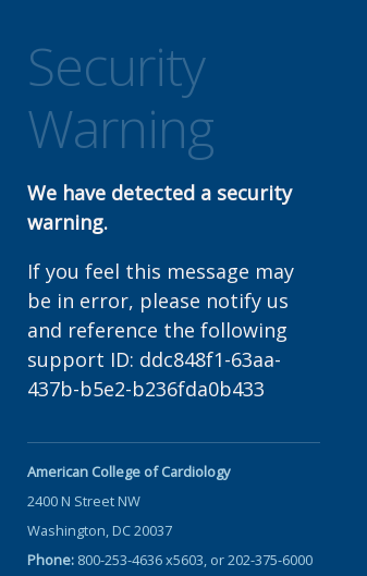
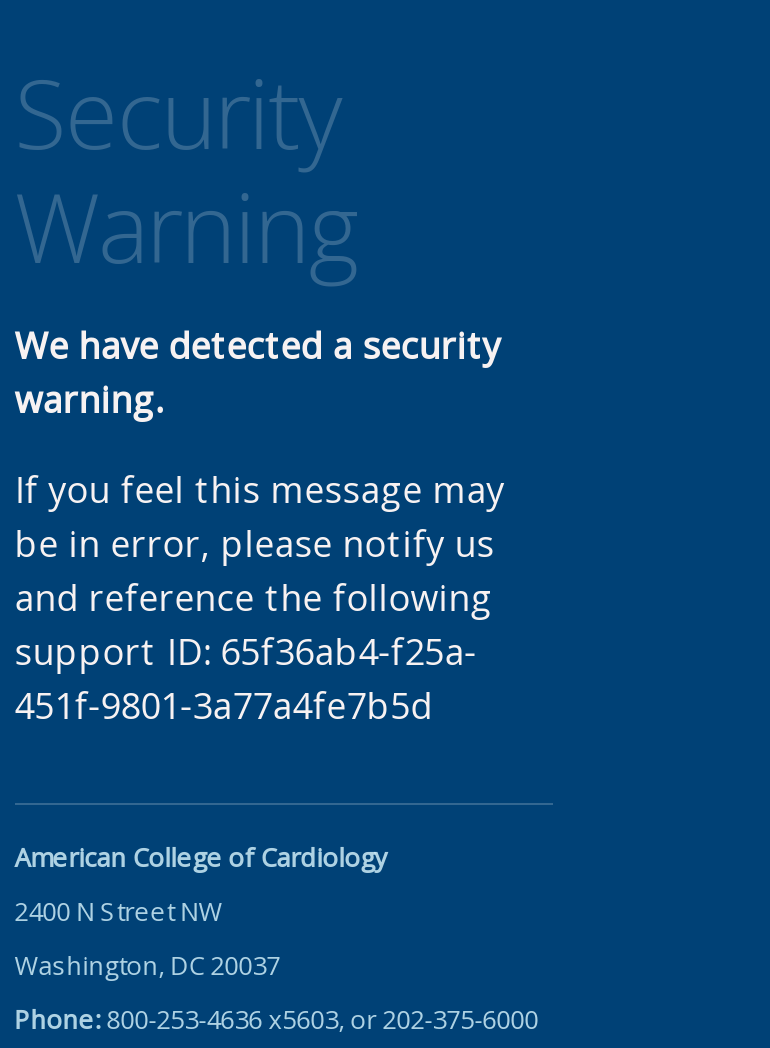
- support ID: ddc848f1-63aa-
- 437b-b5e2-b236fda0b433
+ support ID: 65f36ab4-f25a-
+ 451f-9801-3a77a4fe7b5d
